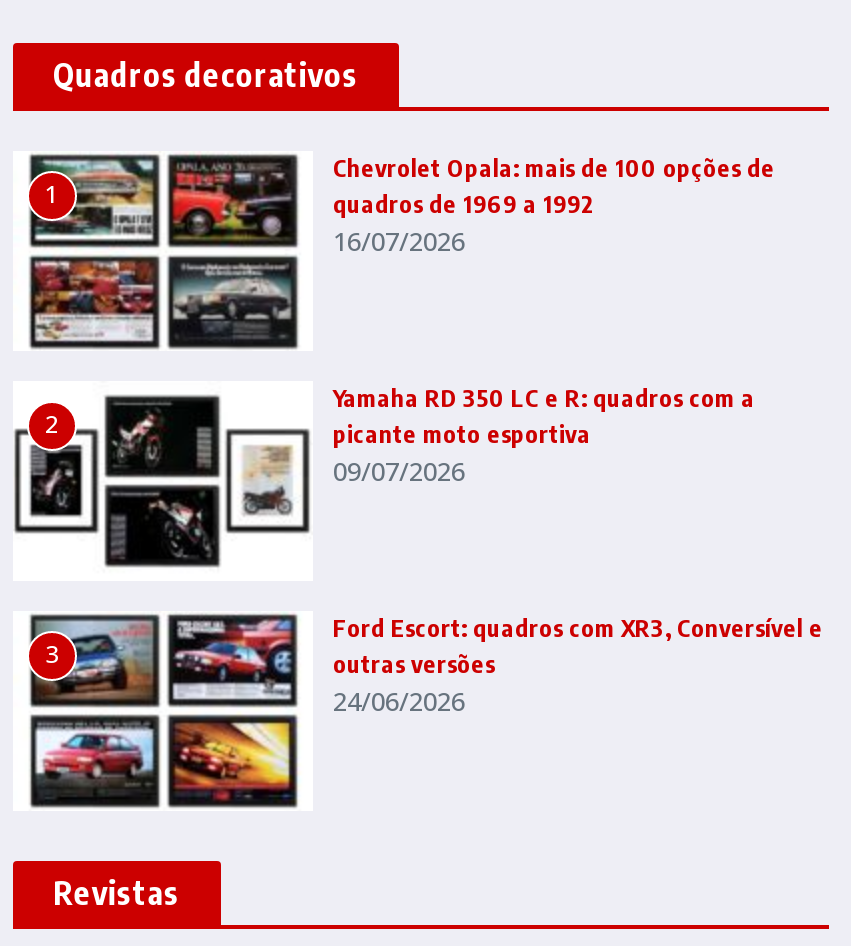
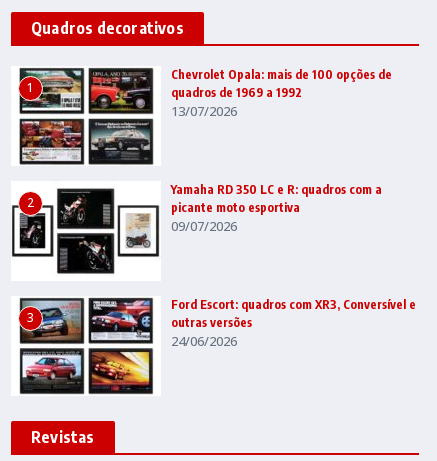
- 16/07/2026
+ 13/07/2026
